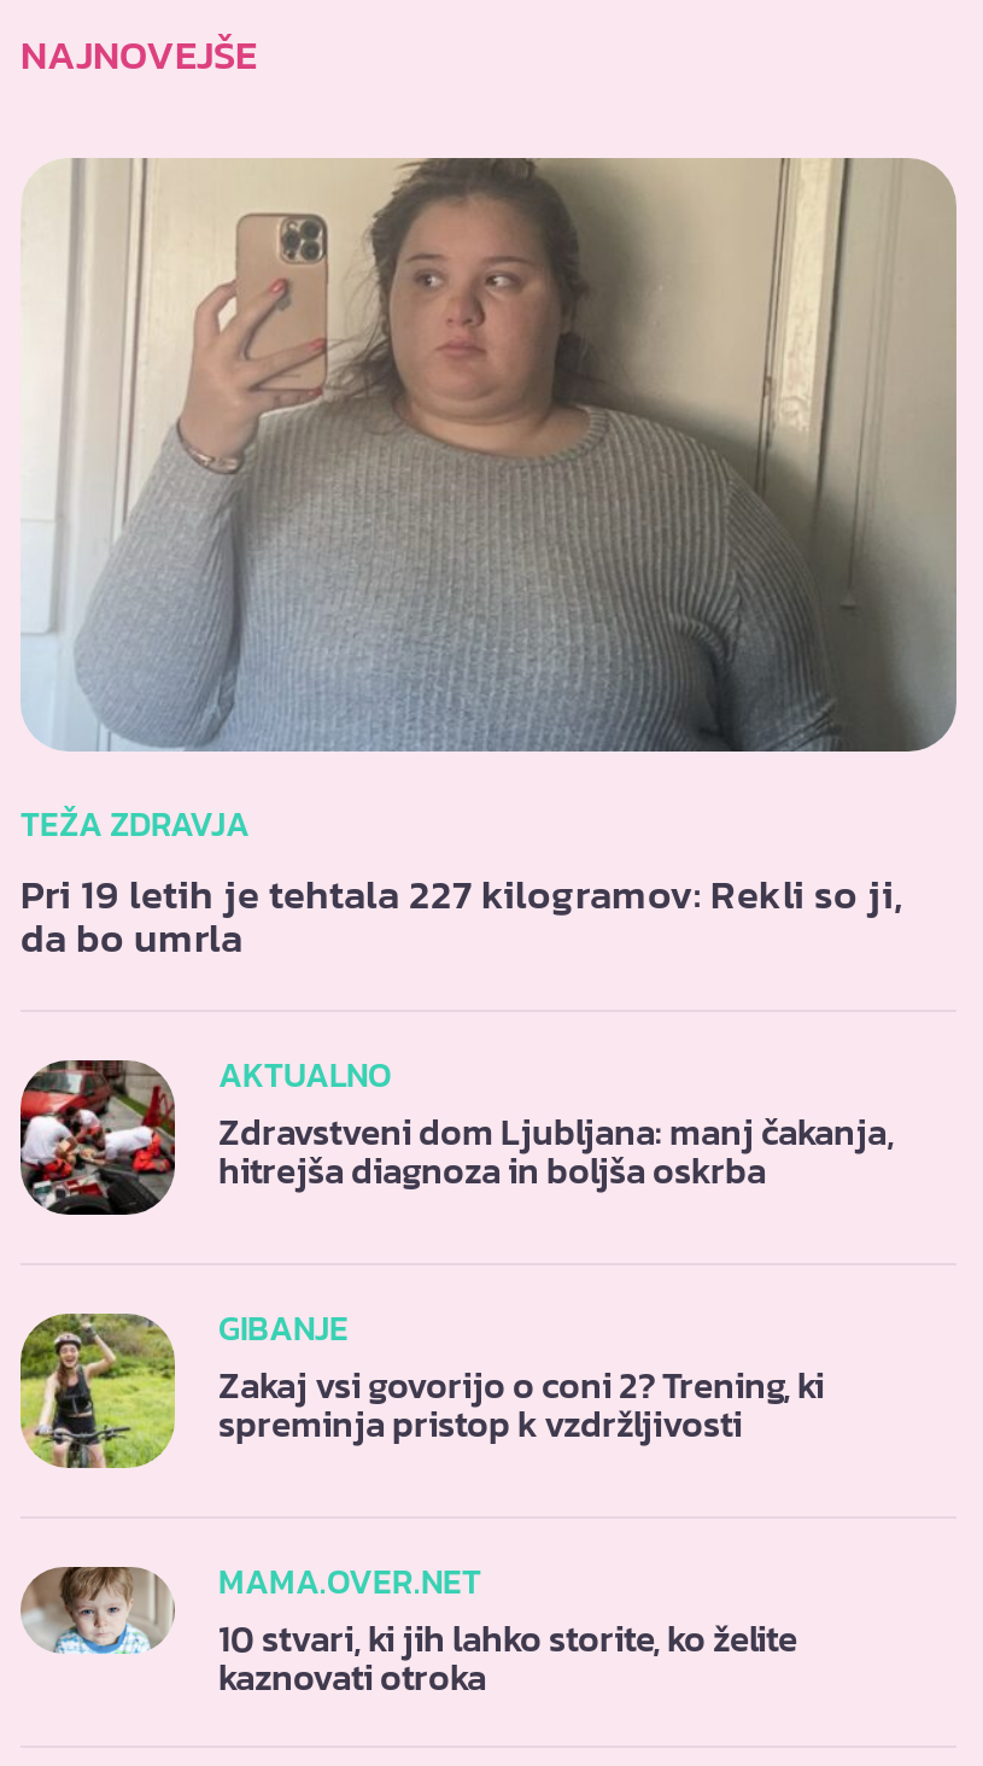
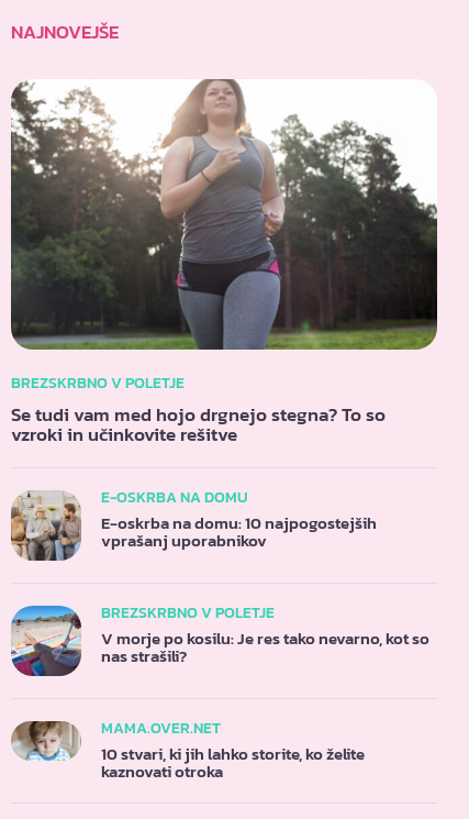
- [image]
- TEŽA ZDRAVJA
- Pri 19 letih je tehtala 227 kilogramov: Rekli so ji,
- da bo umrla
+ [image]
+ BREZSKRBNO V POLETJE
+ Se tudi vam med hojo drgnejo stegna? To so
+ vzroki in učinkovite rešitve

- [image]
- AKTUALNO
- Zdravstveni dom Ljubljana: manj čakanja,
- hitrejša diagnoza in boljša oskrba
+ [image]
+ E-OSKRBA NA DOMU
+ E-oskrba na domu: 10 najpogostejših
+ vprašanj uporabnikov

- [image]
- GIBANJE
- Zakaj vsi govorijo o coni 2? Trening, ki
- spreminja pristop k vzdržljivosti
+ [image]
+ BREZSKRBNO V POLETJE
+ V morje po kosilu: Je res tako nevarno, kot so
+ nas strašili?
